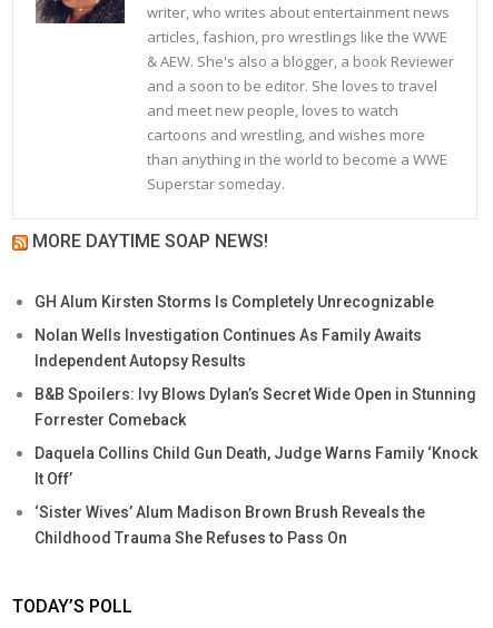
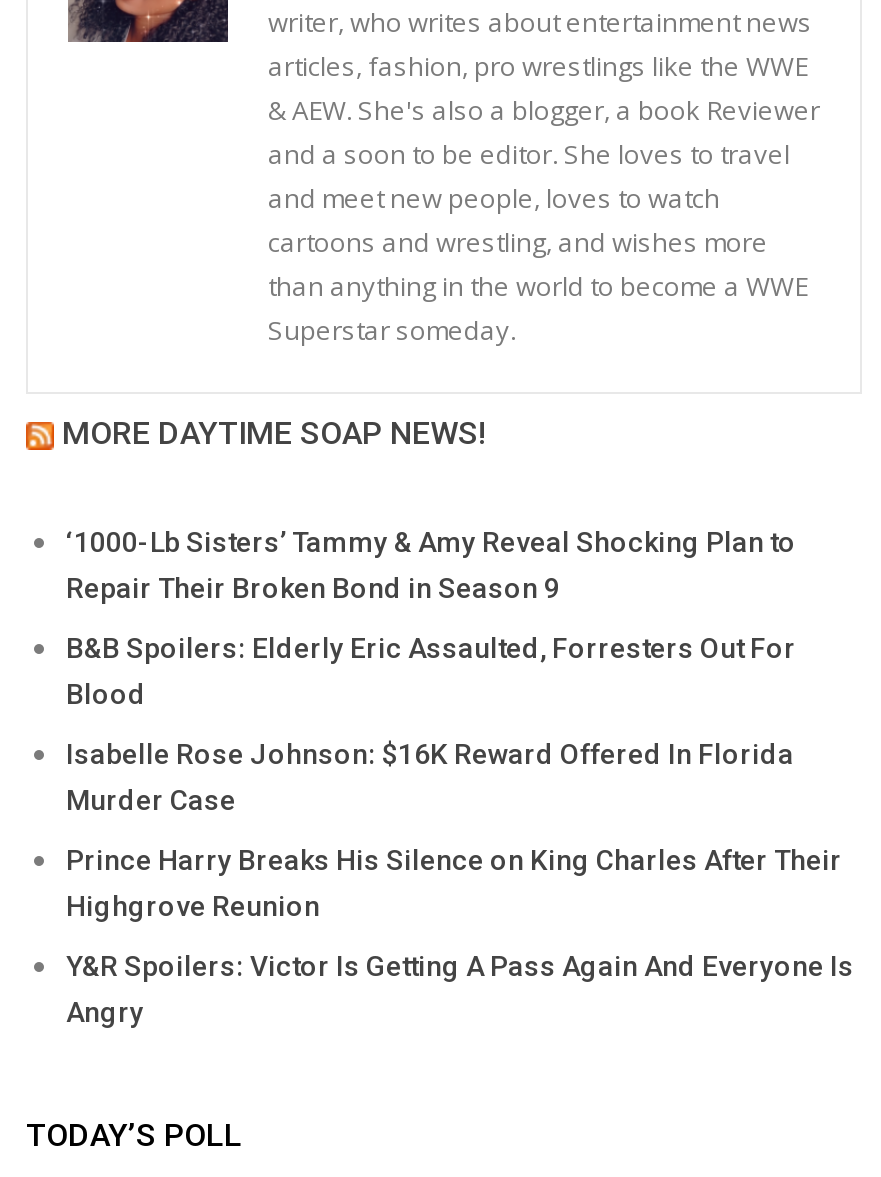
- GH Alum Kirsten Storms Is Completely Unrecognizable
+ ‘1000-Lb Sisters’ Tammy & Amy Reveal Shocking Plan to
+ Repair Their Broken Bond in Season 9

- Nolan Wells Investigation Continues As Family Awaits
- Independent Autopsy Results
+ B&B Spoilers: Elderly Eric Assaulted, Forresters Out For
+ Blood

- B&B Spoilers: Ivy Blows Dylan’s Secret Wide Open in Stunning
- Forrester Comeback
+ Isabelle Rose Johnson: $16K Reward Offered In Florida
+ Murder Case

- Daquela Collins Child Gun Death, Judge Warns Family ‘Knock
- It Off’
+ Prince Harry Breaks His Silence on King Charles After Their
+ Highgrove Reunion

- ‘Sister Wives’ Alum Madison Brown Brush Reveals the
- Childhood Trauma She Refuses to Pass On
+ Y&R Spoilers: Victor Is Getting A Pass Again And Everyone Is
+ Angry
